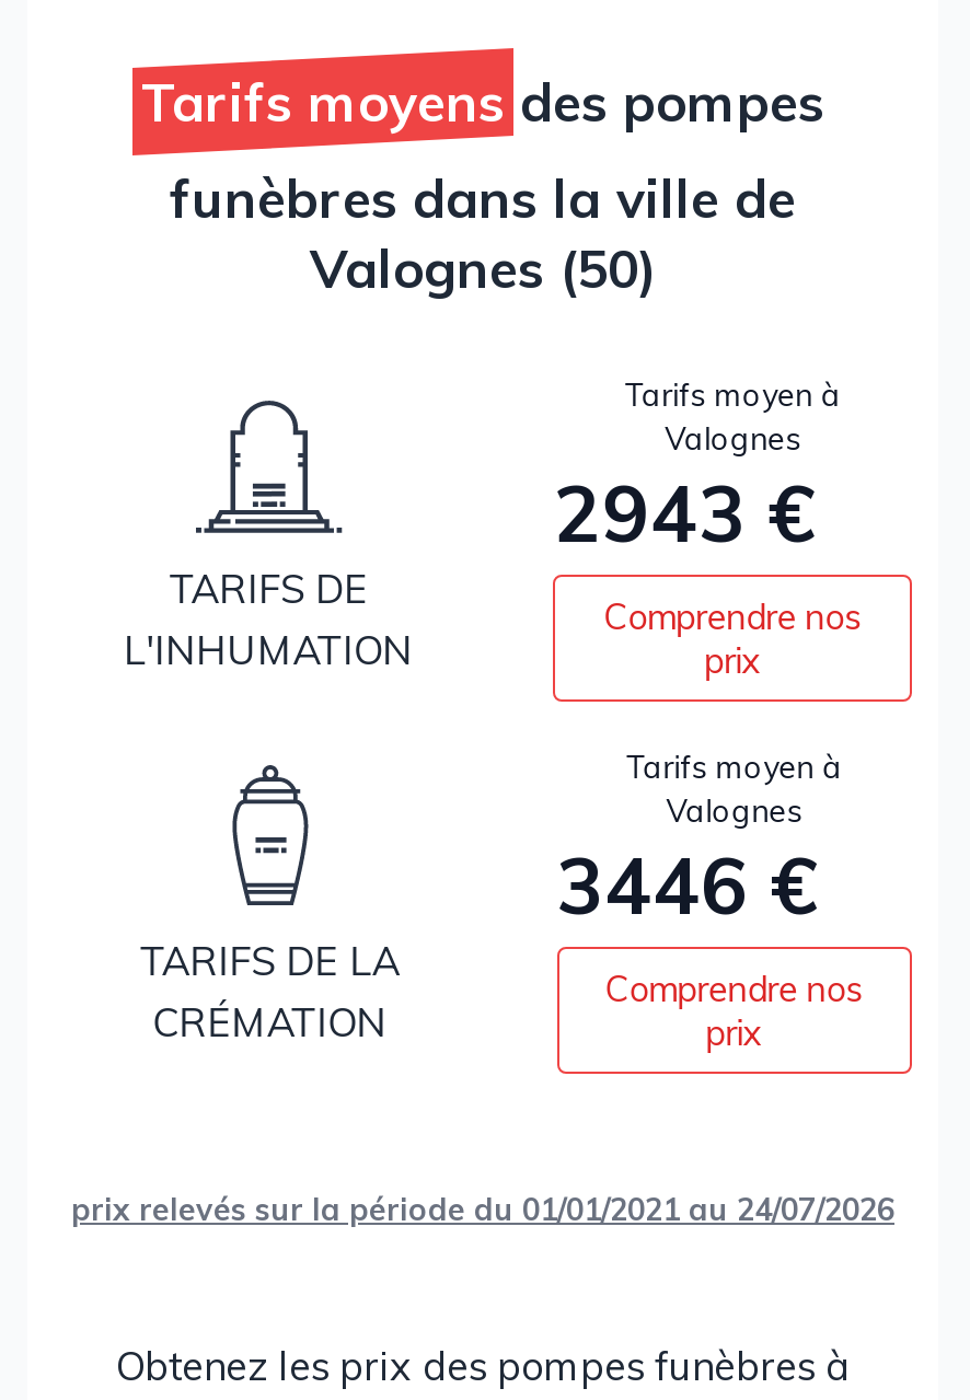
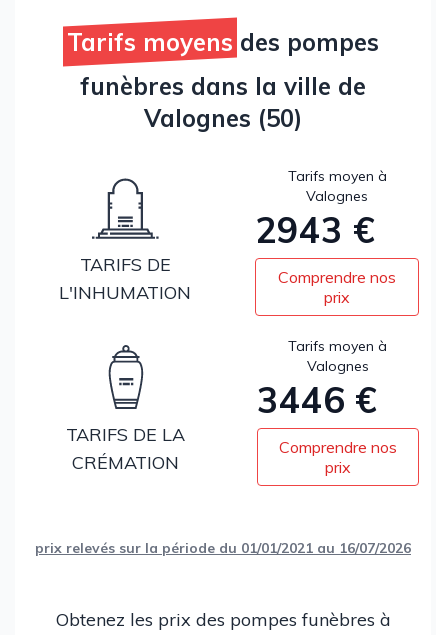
- prix relevés sur la période du 01/01/2021 au 24/07/2026
+ prix relevés sur la période du 01/01/2021 au 16/07/2026
